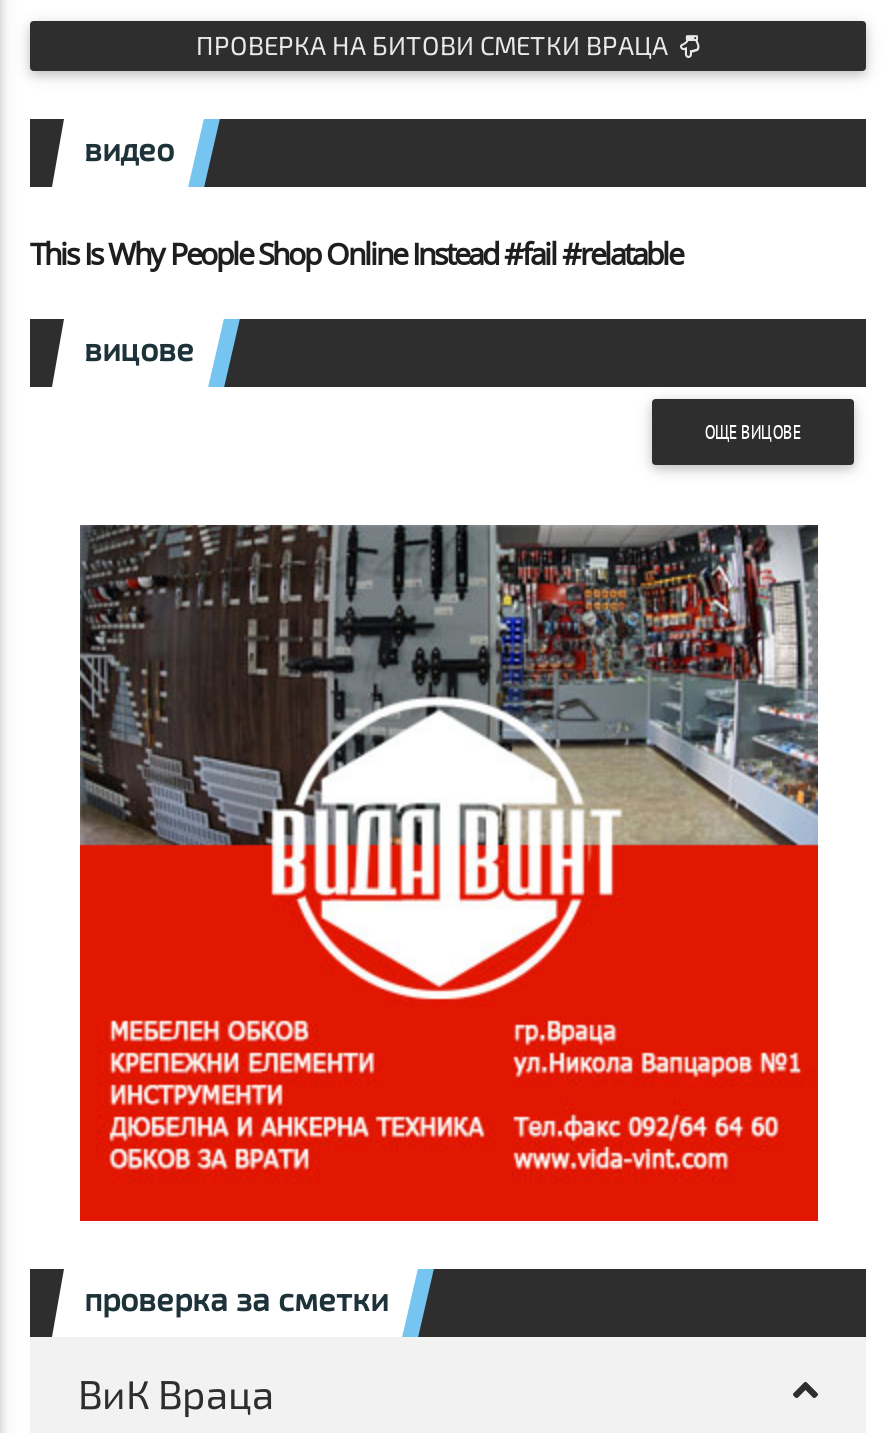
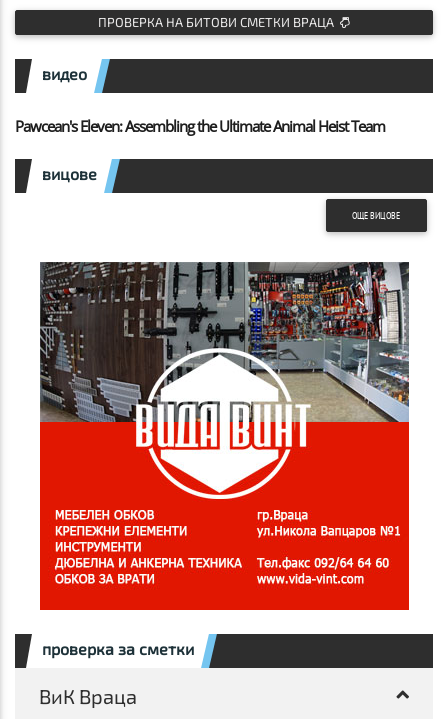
- This Is Why People Shop Online Instead #fail #relatable
+ Pawcean's Eleven: Assembling the Ultimate Animal Heist Team
